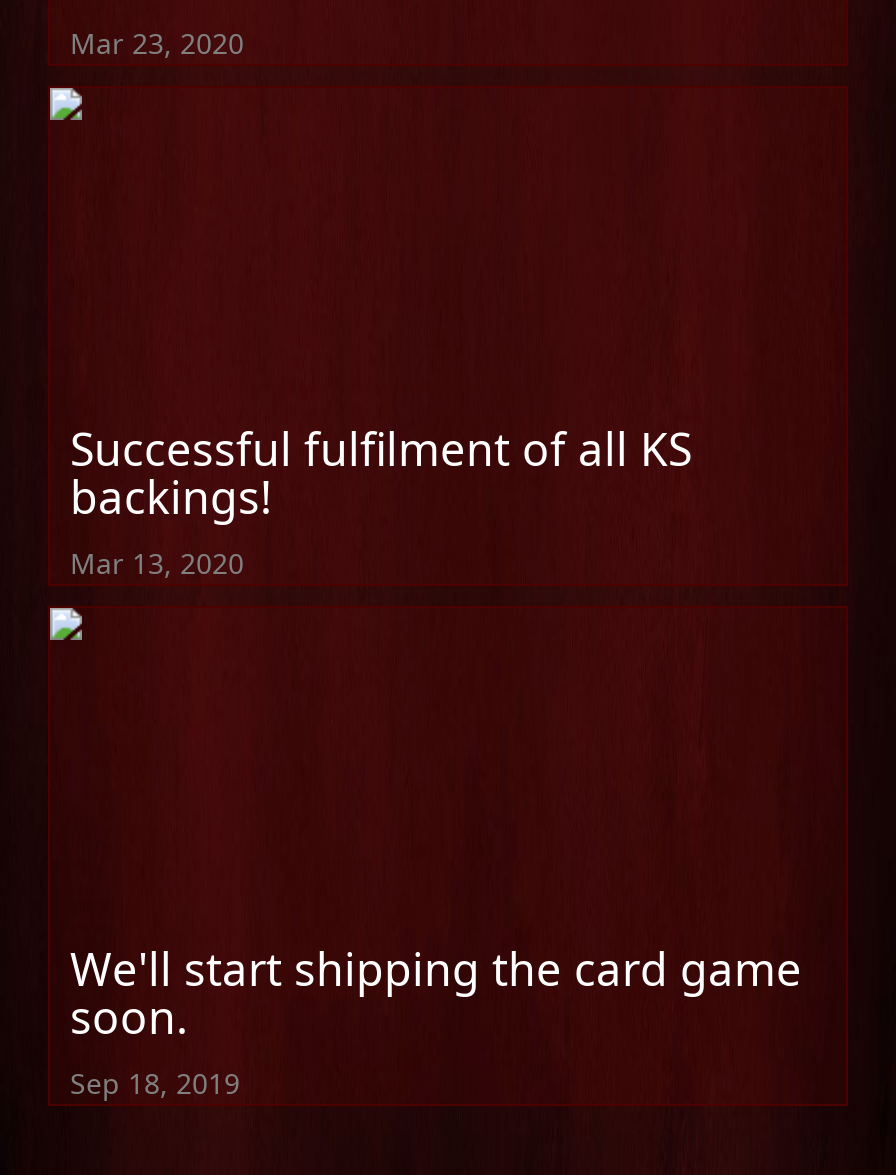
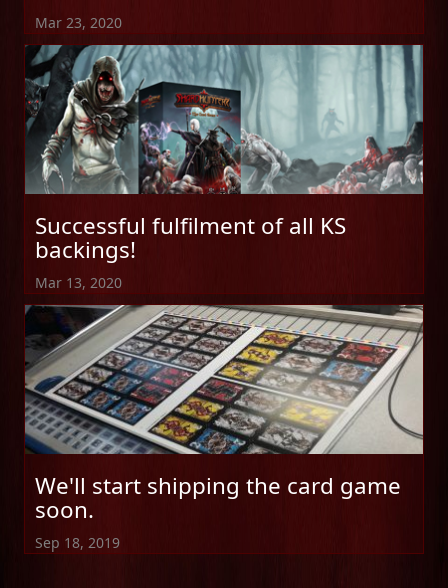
+ [image]

+ [image]
